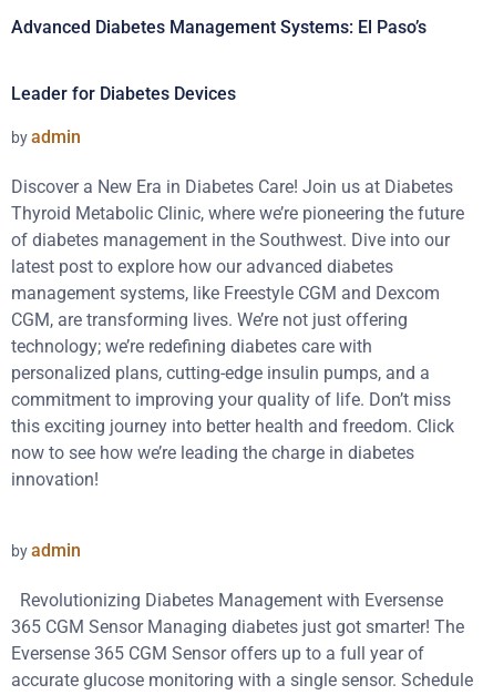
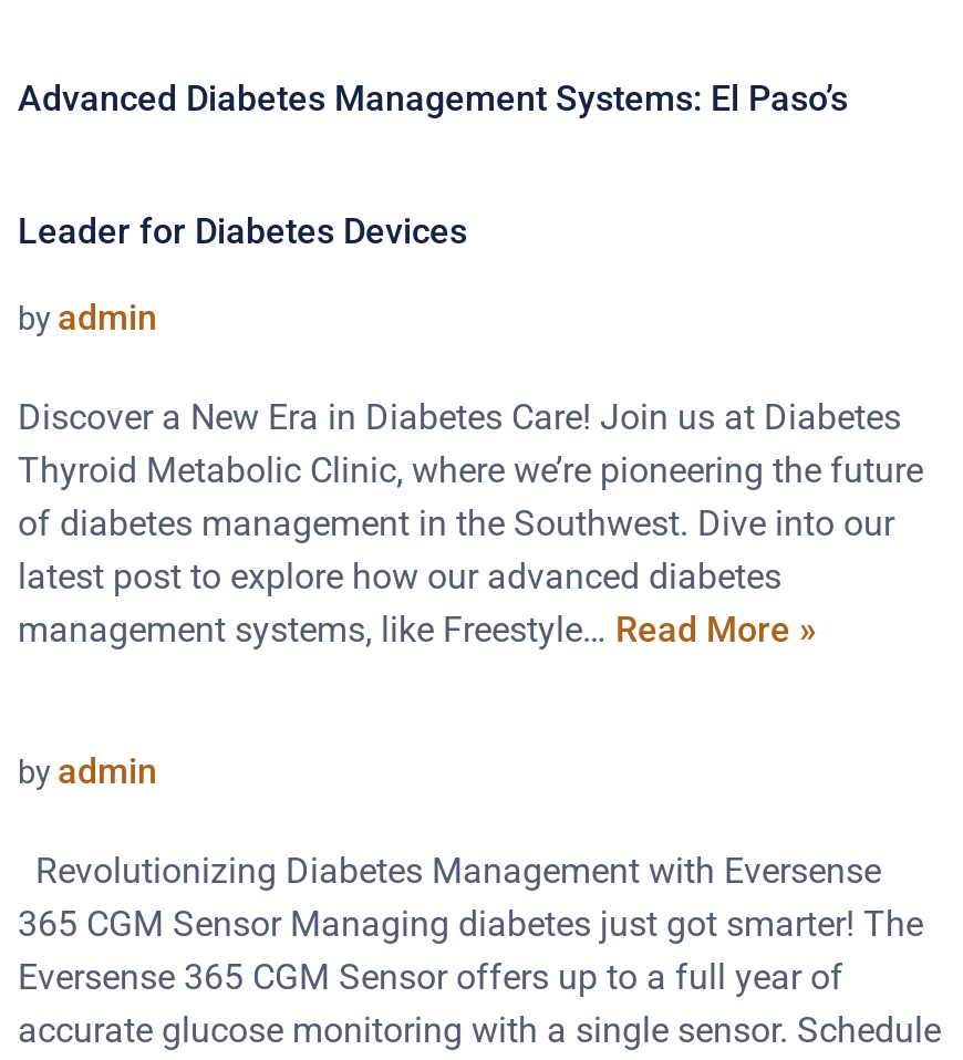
- management systems, like Freestyle CGM and Dexcom
- CGM, are transforming lives. We’re not just offering
- technology; we’re redefining diabetes care with
- personalized plans, cutting-edge insulin pumps, and a
- commitment to improving your quality of life. Don’t miss
- this exciting journey into better health and freedom. Click
- now to see how we’re leading the charge in diabetes
- innovation!
+ management systems, like Freestyle… Read More »
